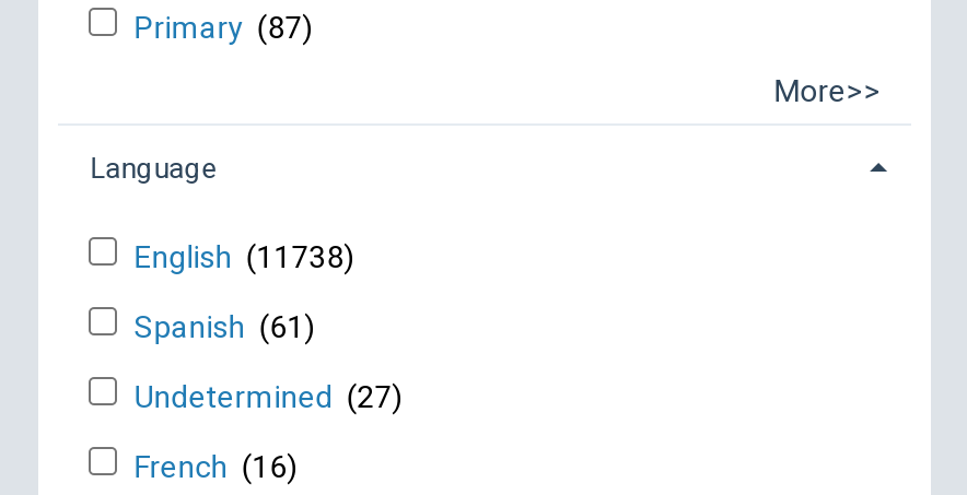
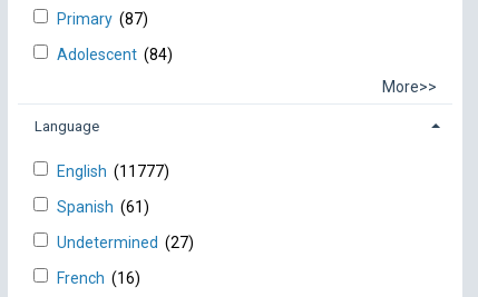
+ Adolescent (84)

- English (11738)
+ English (11777)
